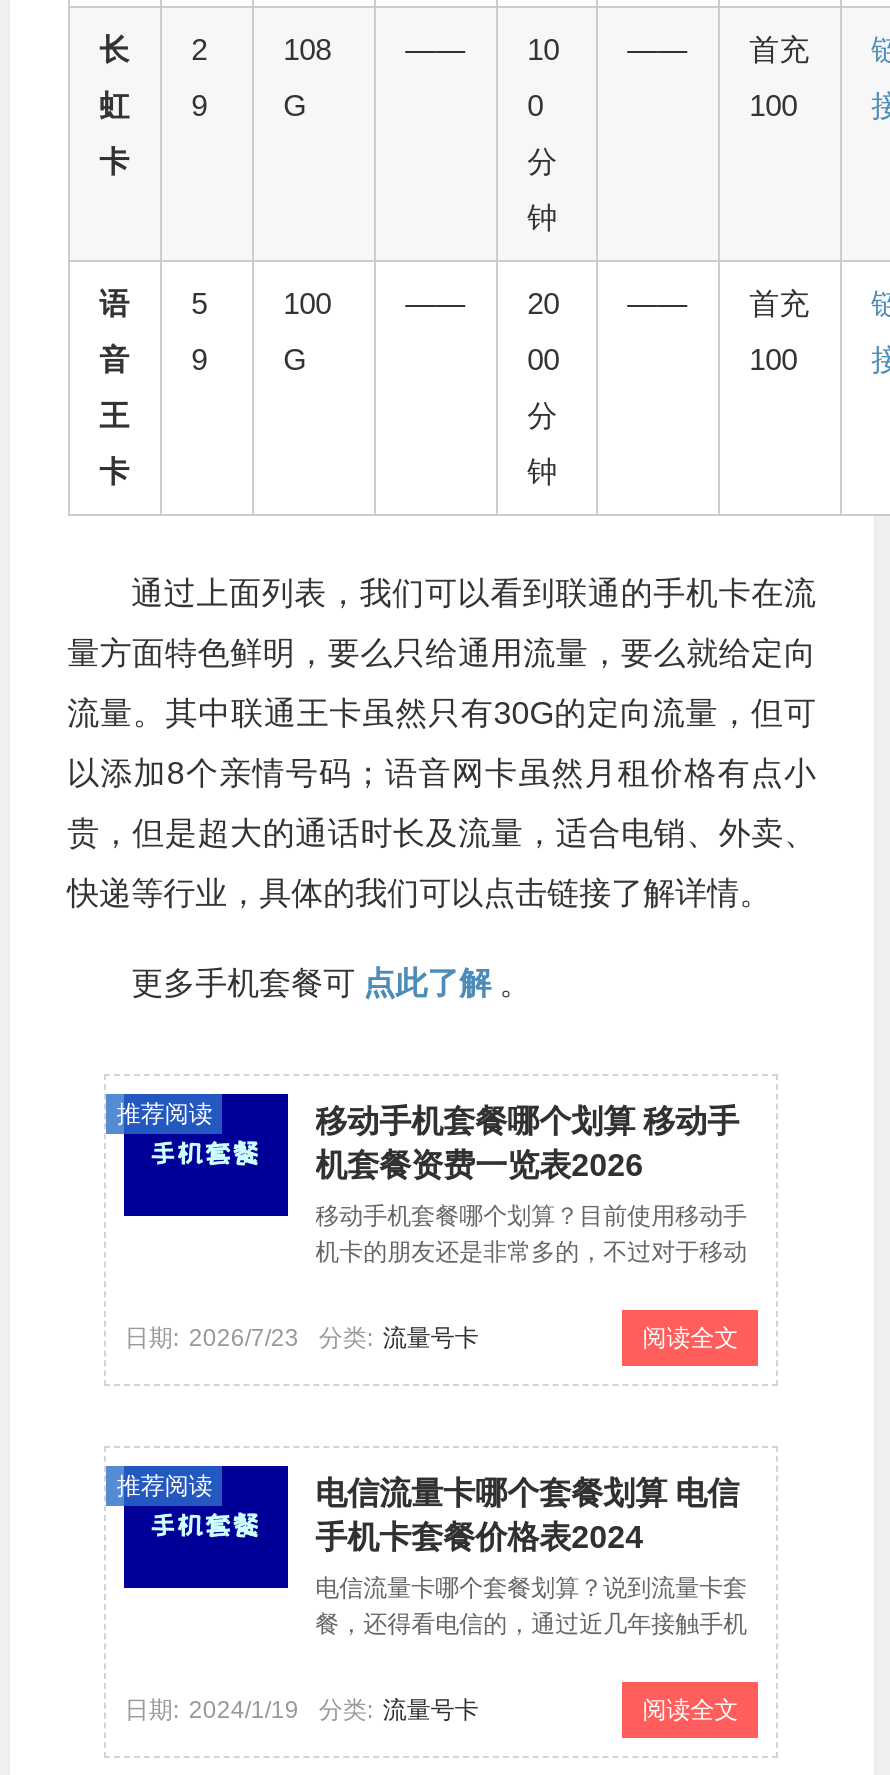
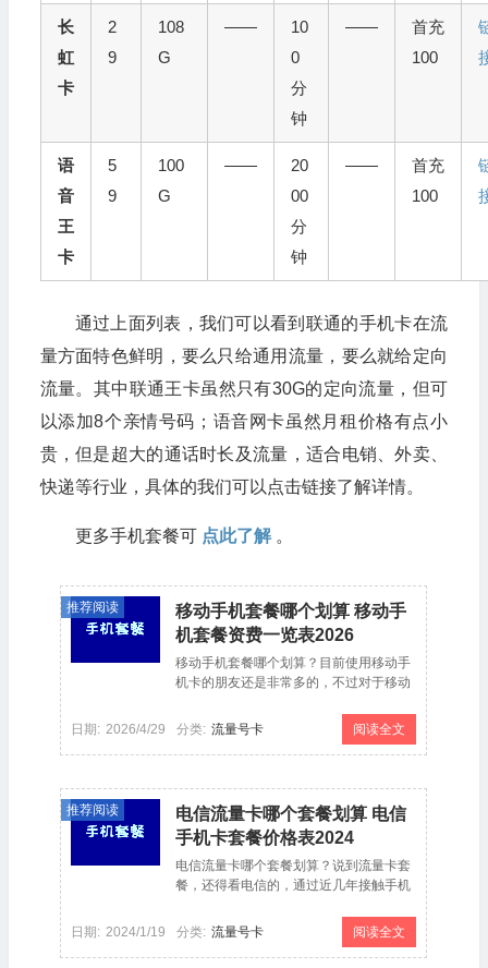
- 日期: 2026/7/23
+ 日期: 2026/4/29
